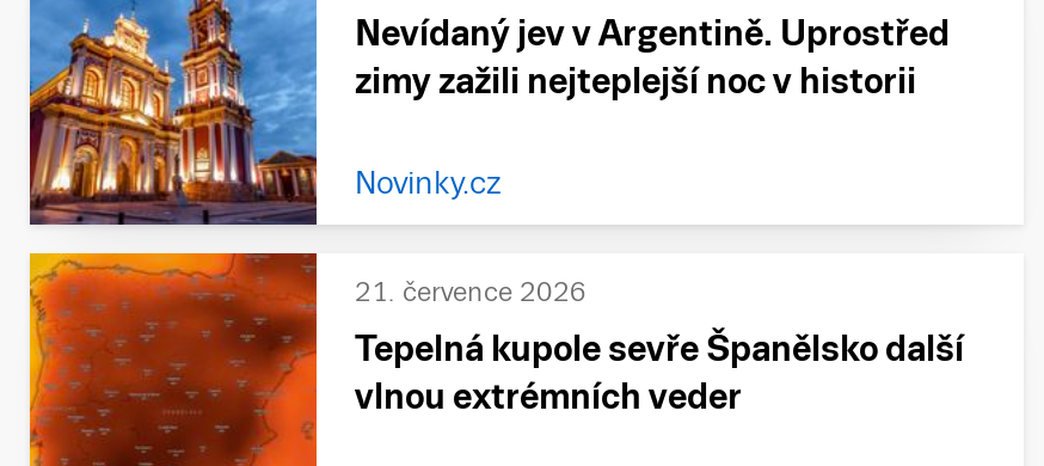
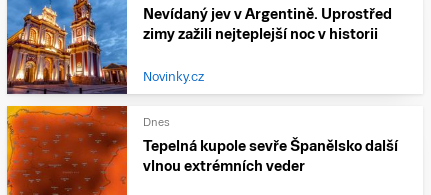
- 21. července 2026
+ Dnes
